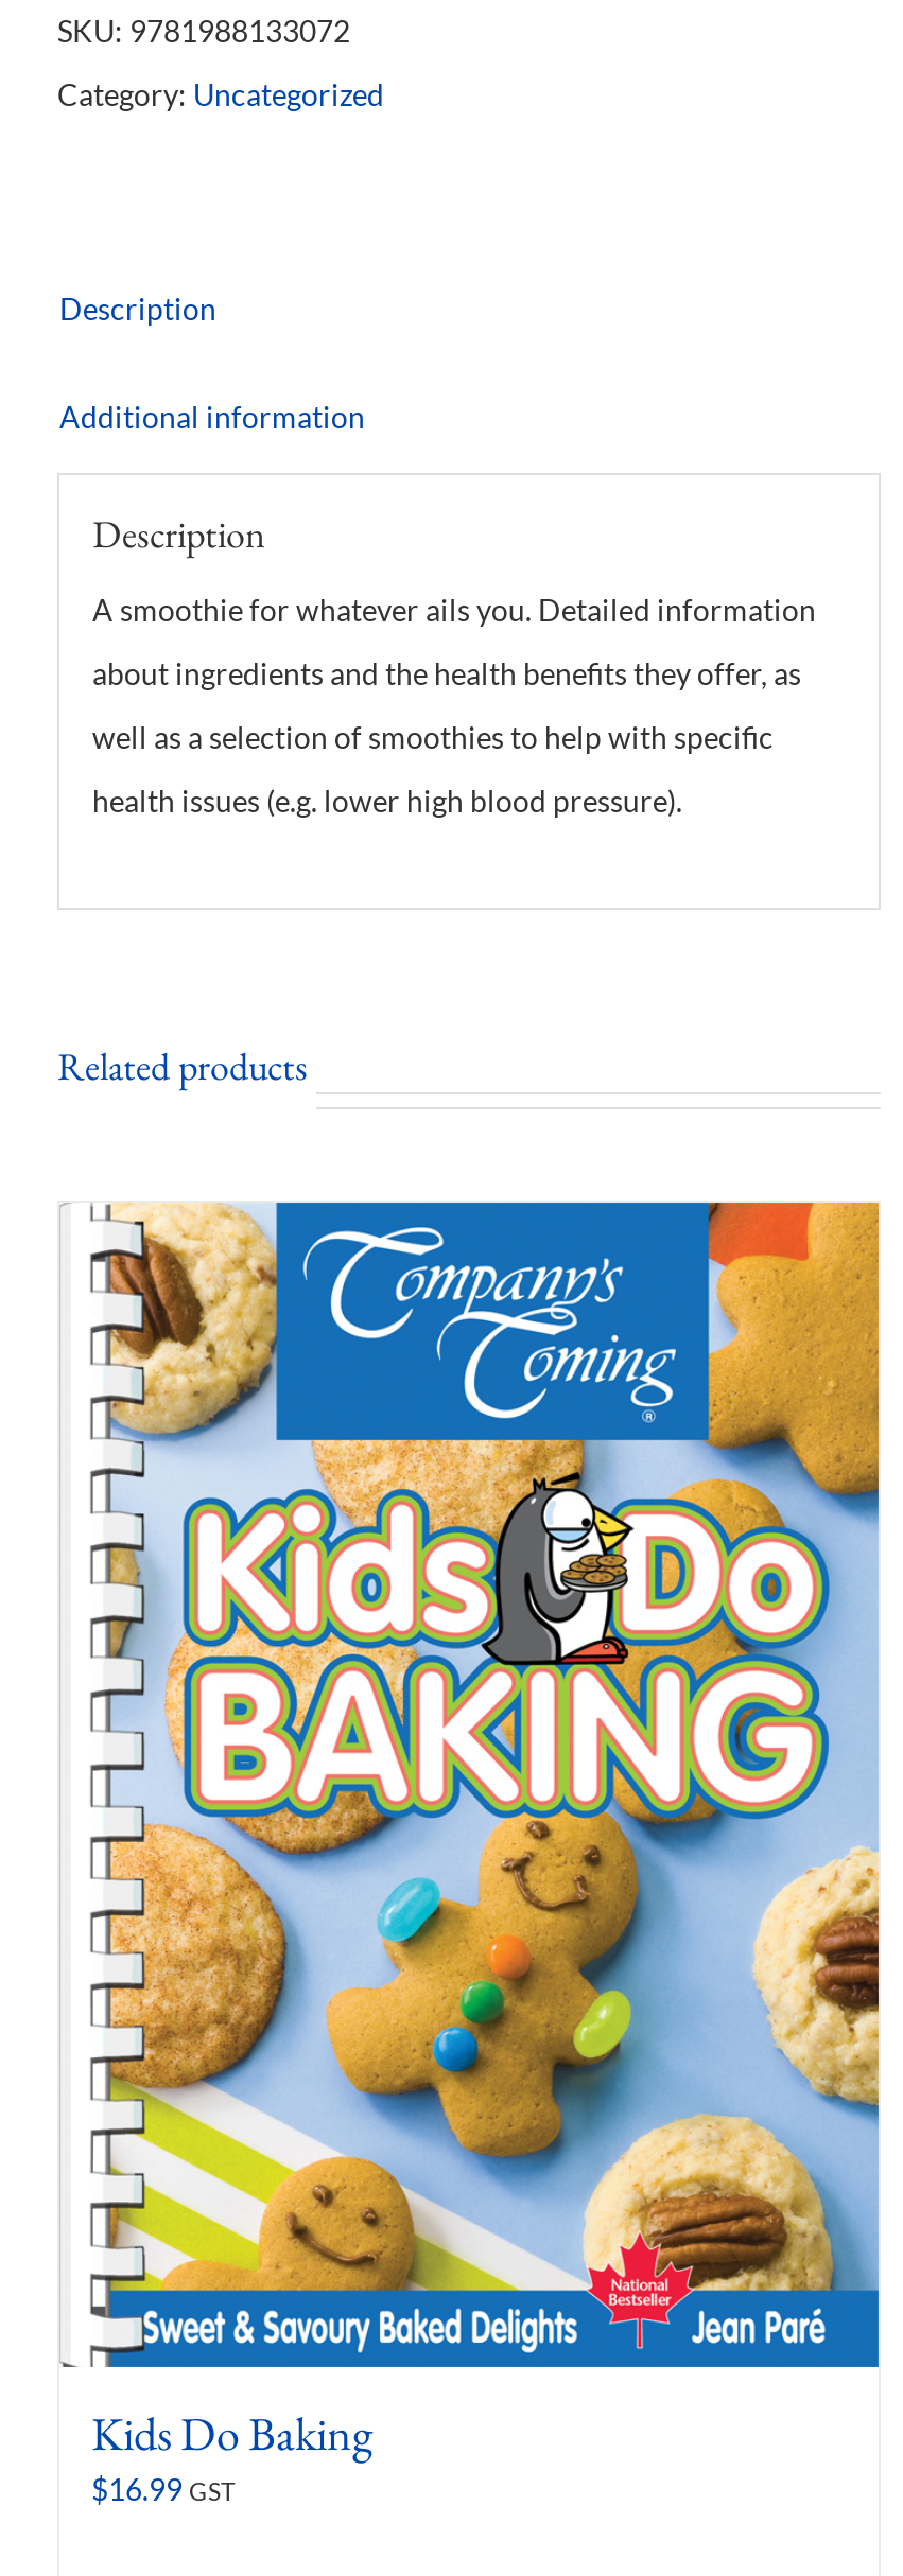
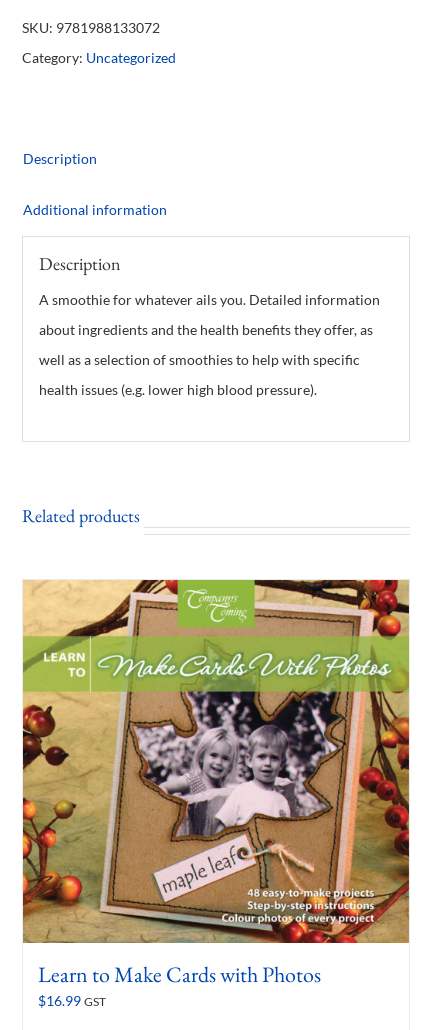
- [image]
- Kids Do Baking
+ [image]
+ Learn to Make Cards with Photos
